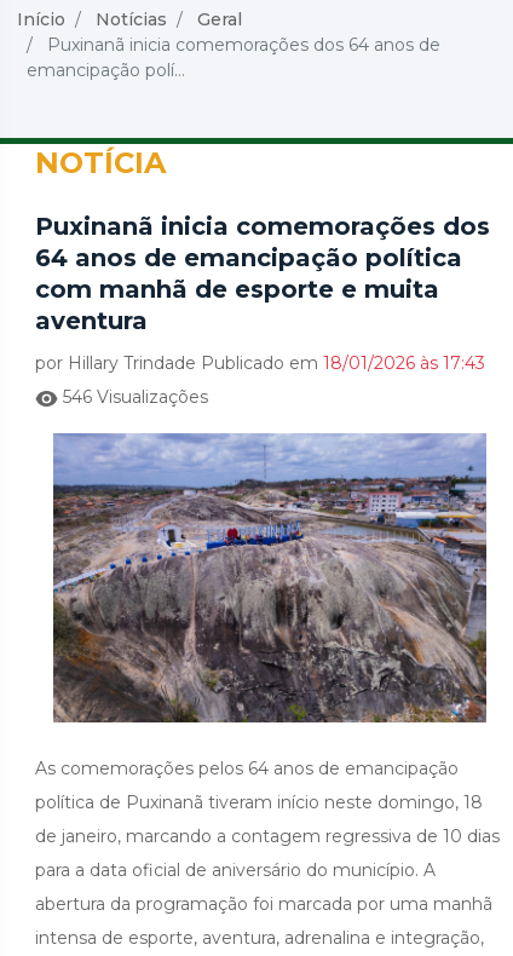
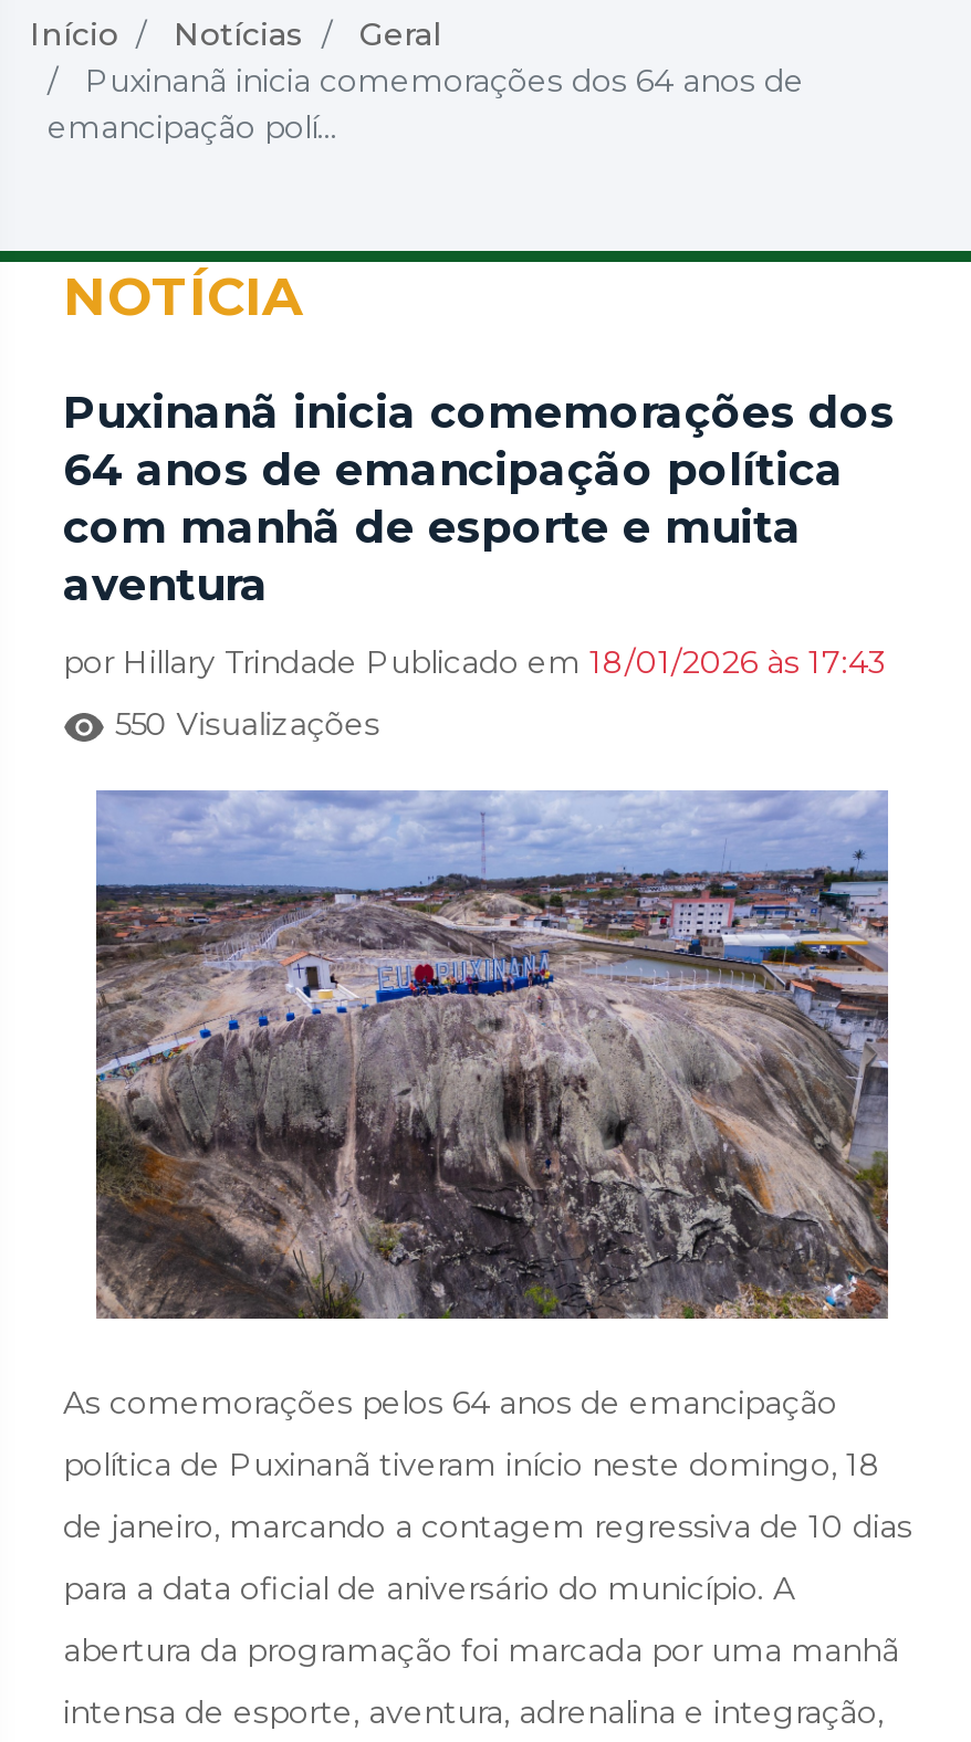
- 546 Visualizações
+ 550 Visualizações
